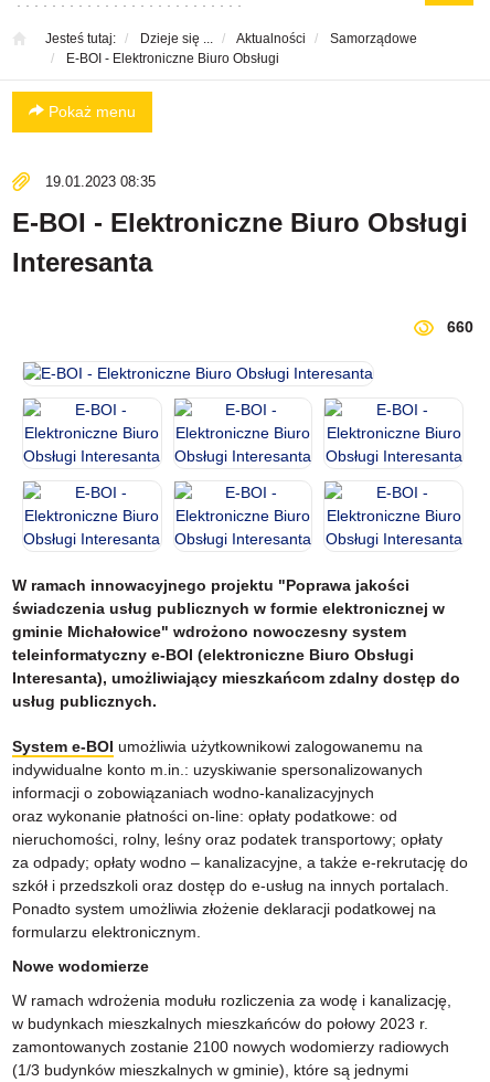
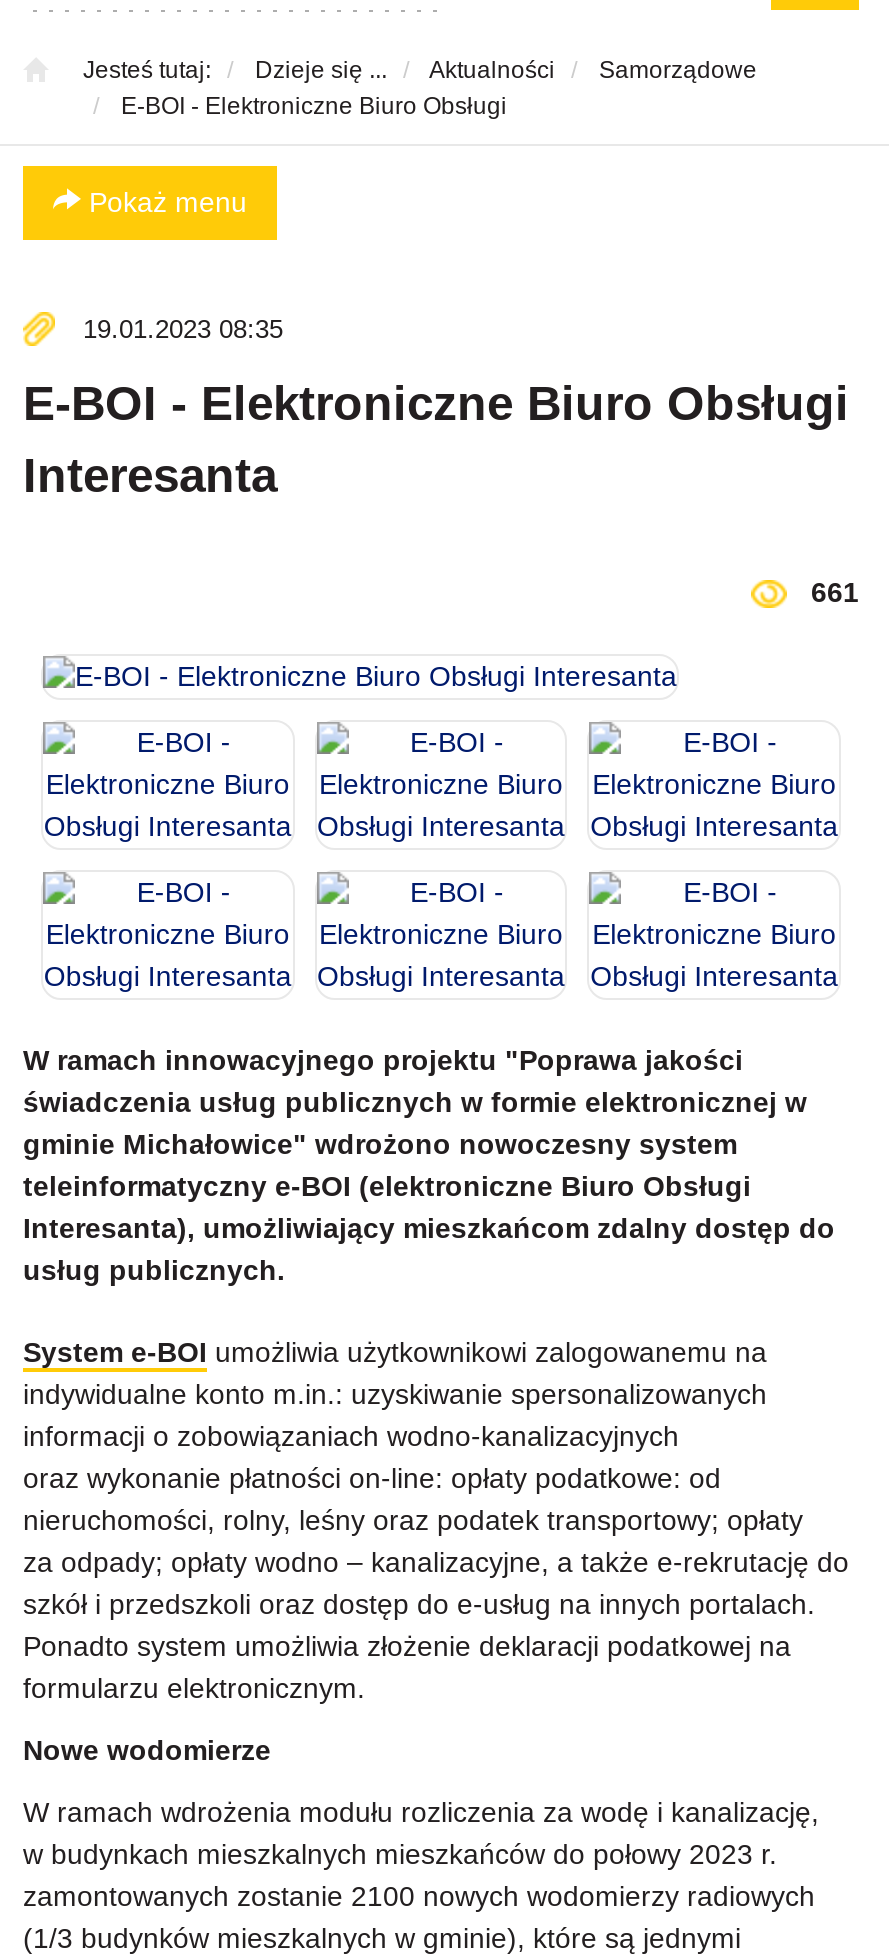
- 660
+ 661
